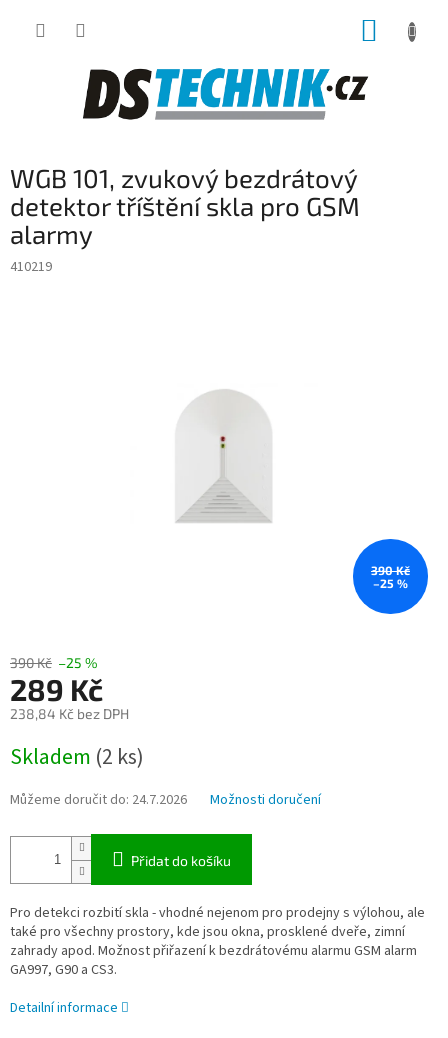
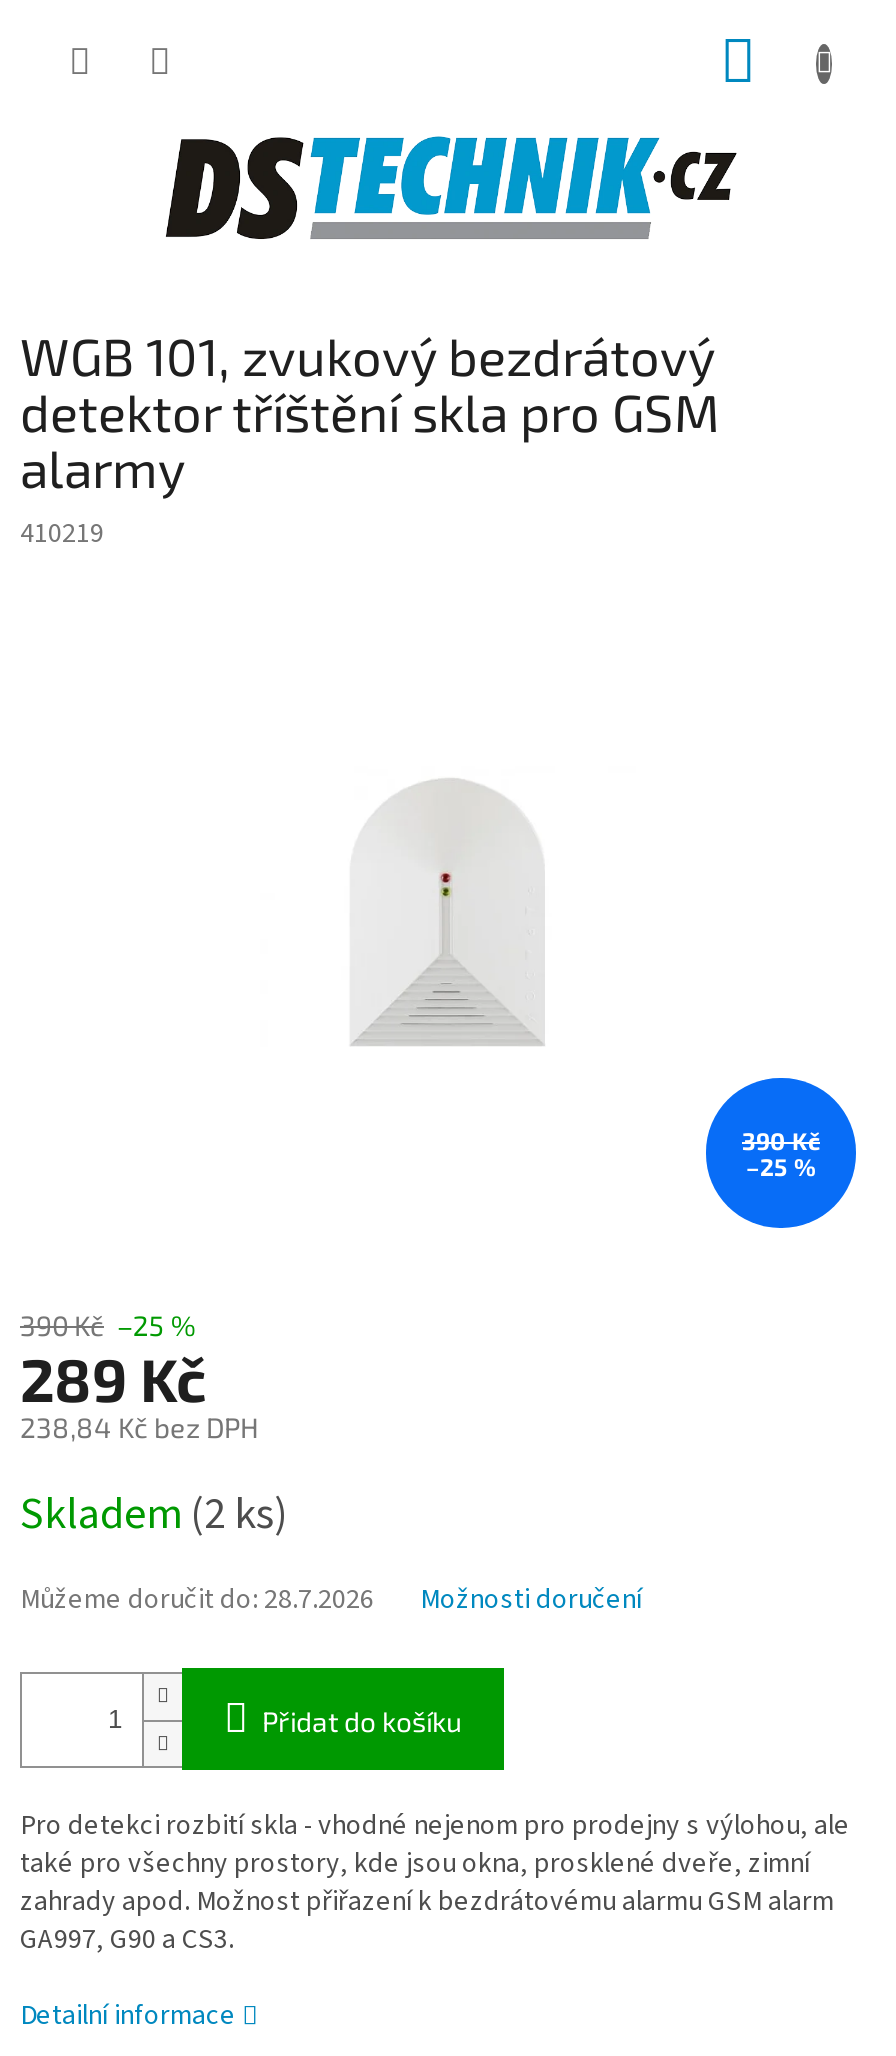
- Můžeme doručit do: 24.7.2026
+ Můžeme doručit do: 28.7.2026
